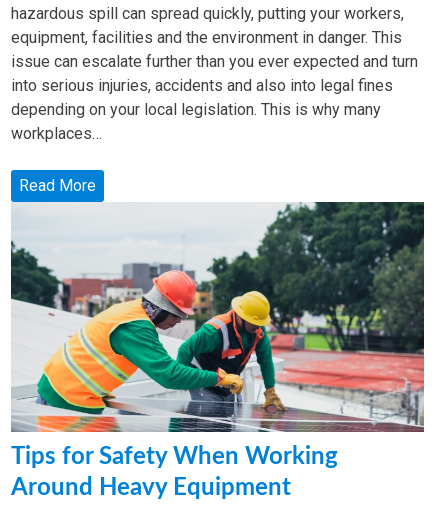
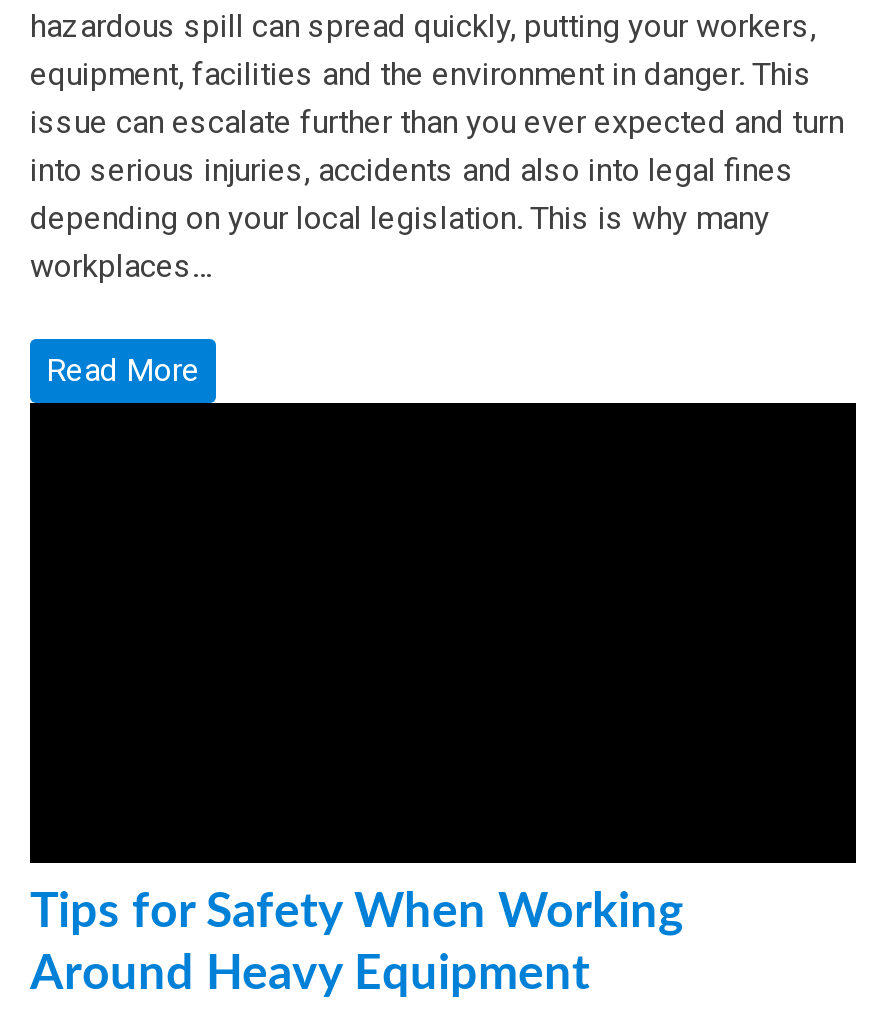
- [image]
